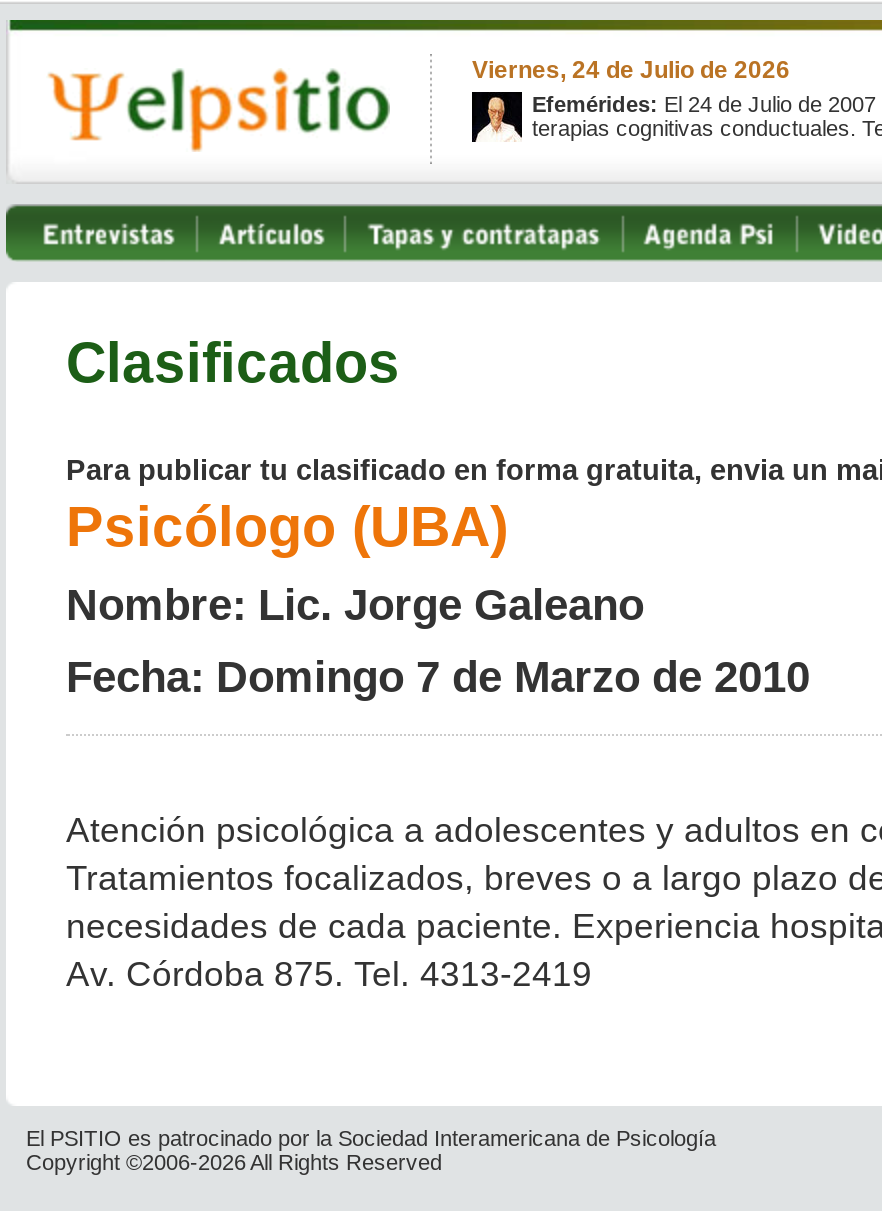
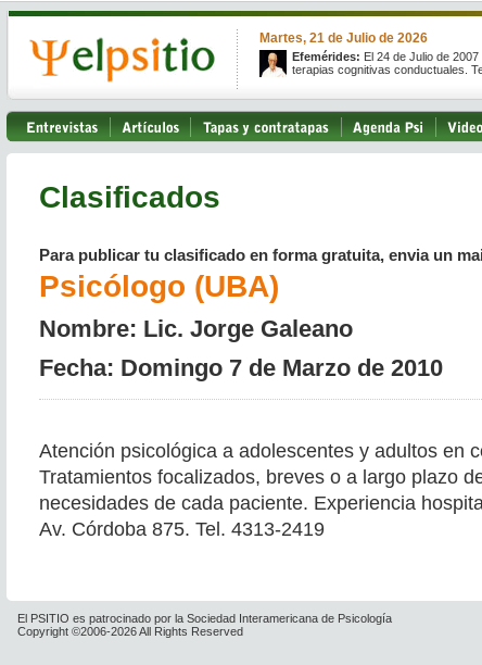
- Viernes, 24 de Julio de 2026
+ Martes, 21 de Julio de 2026
